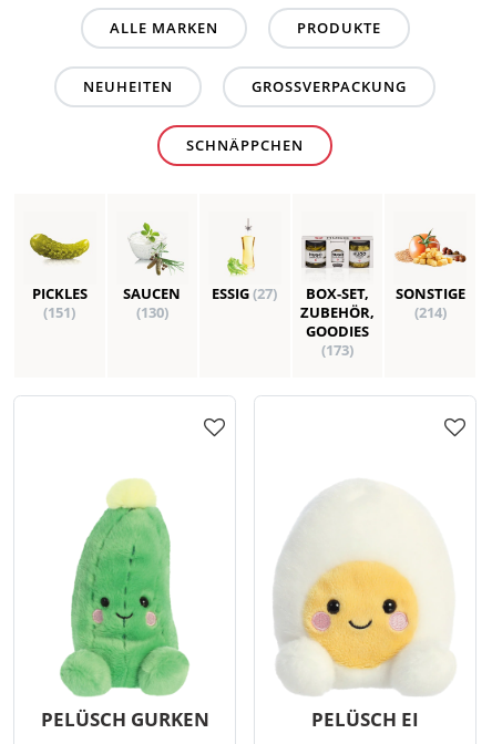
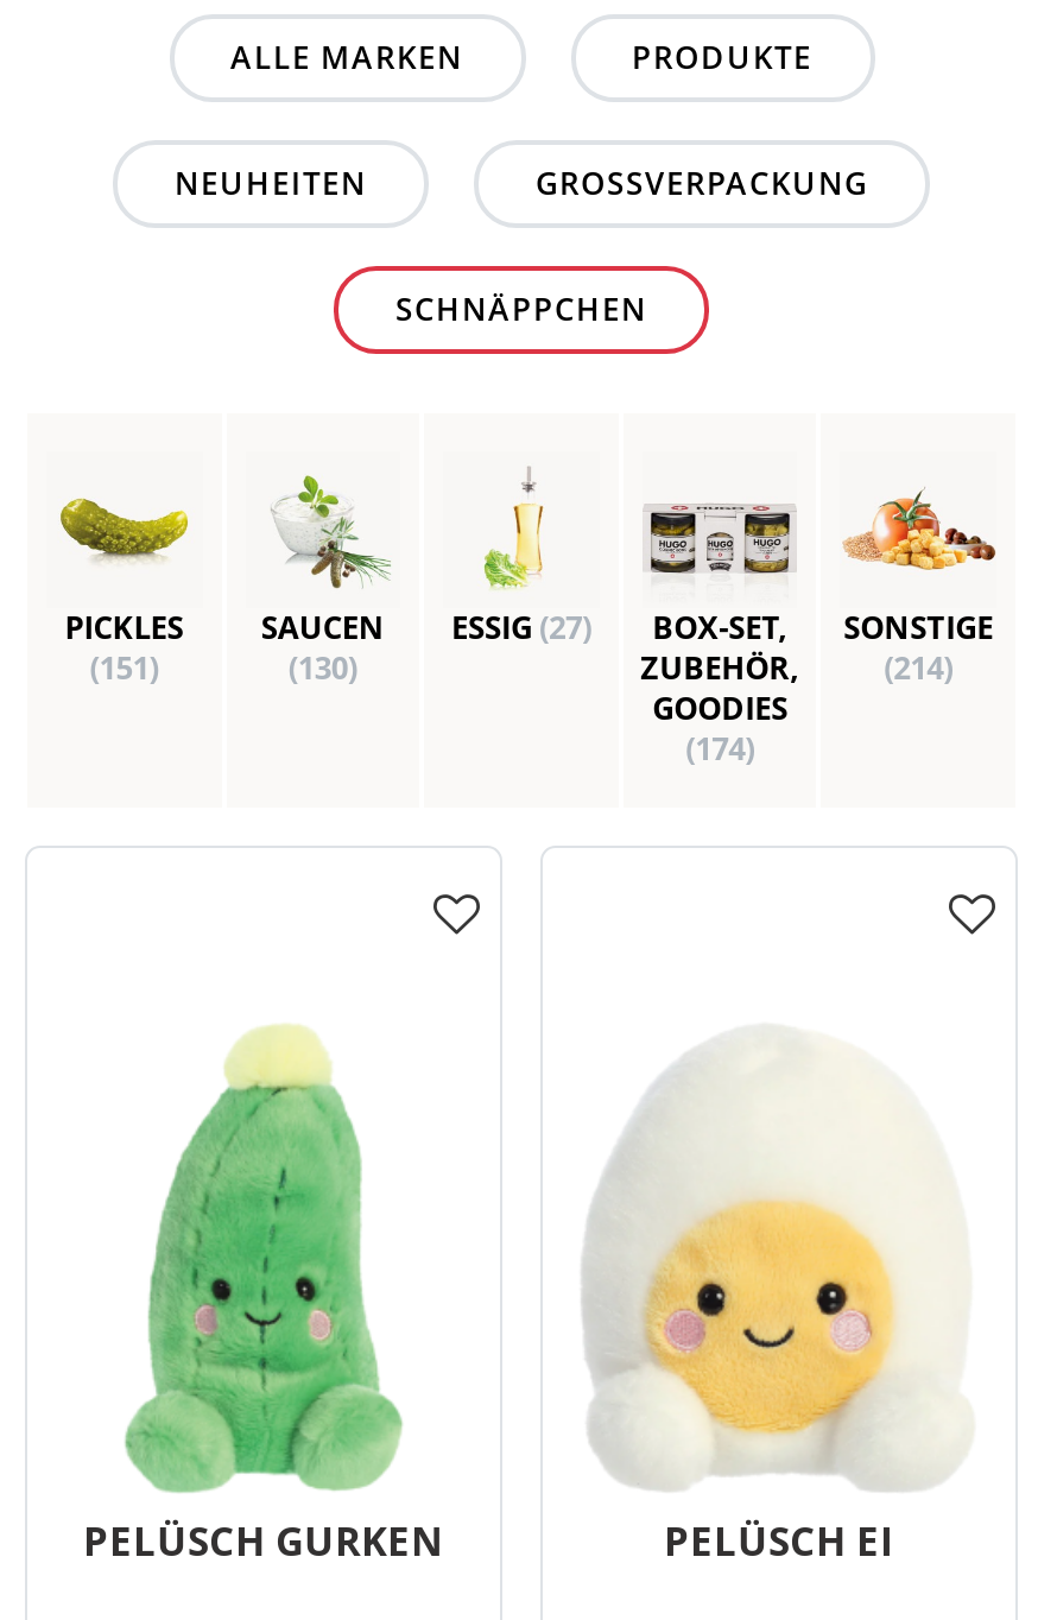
- (173)
+ (174)
